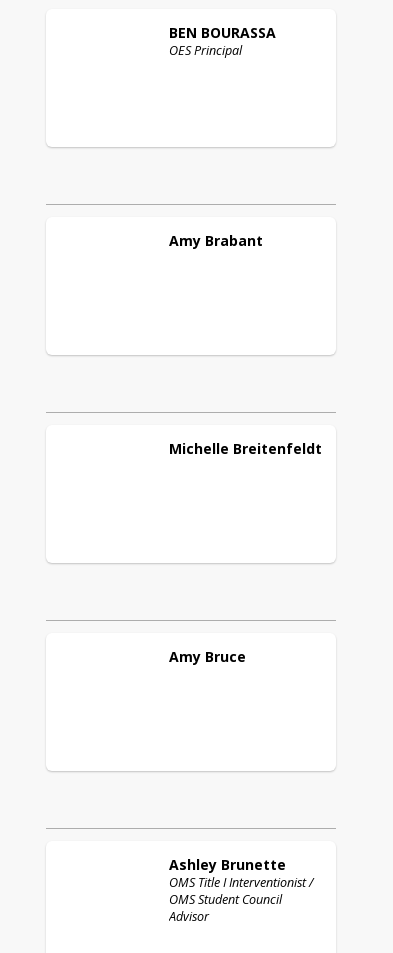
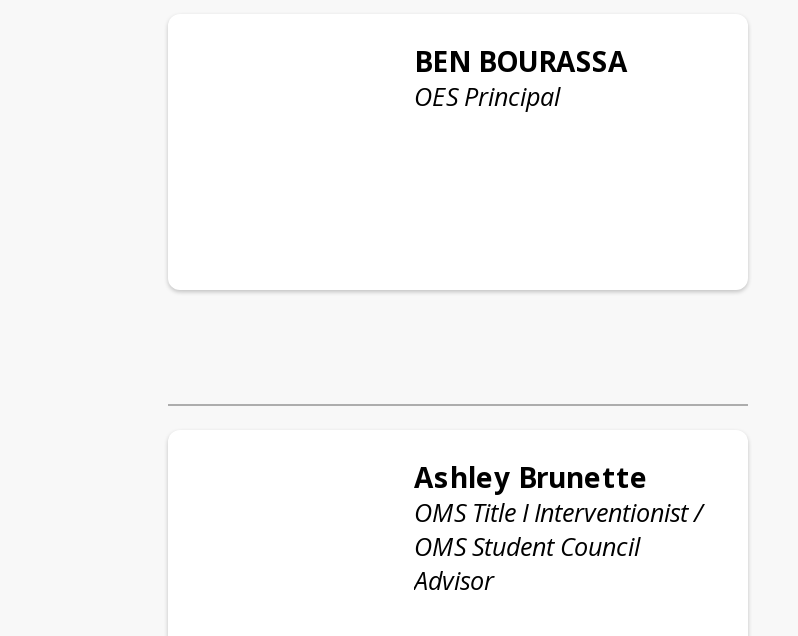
- Amy Brabant

- Michelle Breitenfeldt

- Amy Bruce
